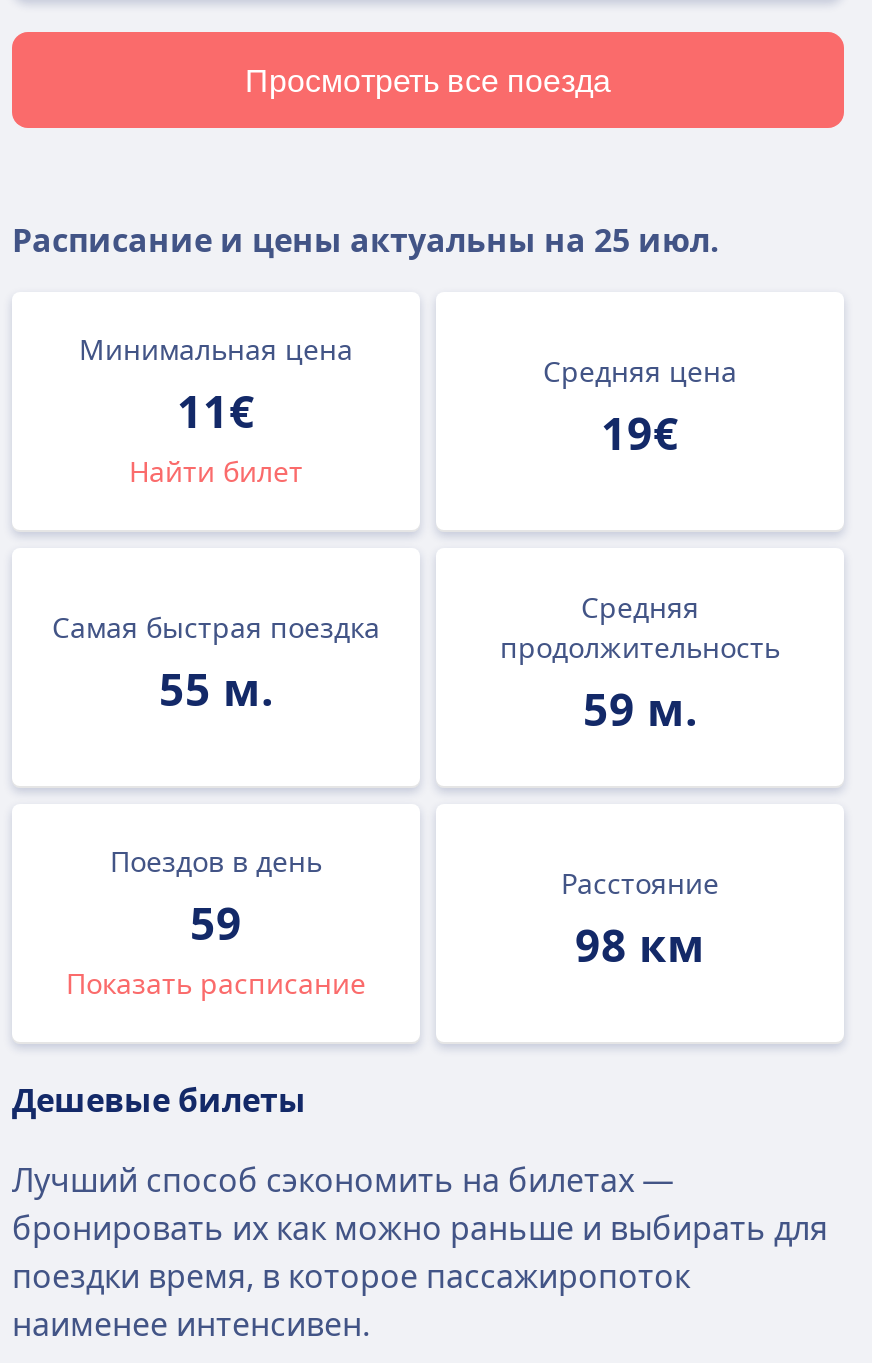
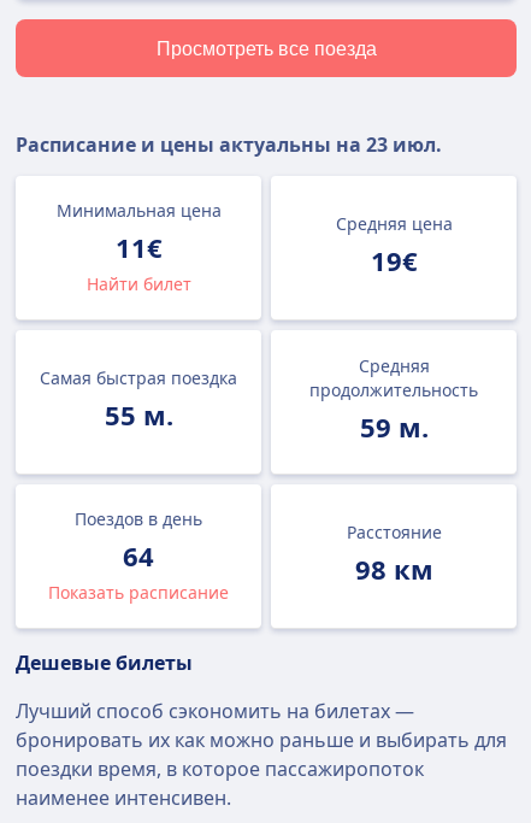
- Расписание и цены актуальны на 25 июл.
+ Расписание и цены актуальны на 23 июл.

- 59
+ 64
